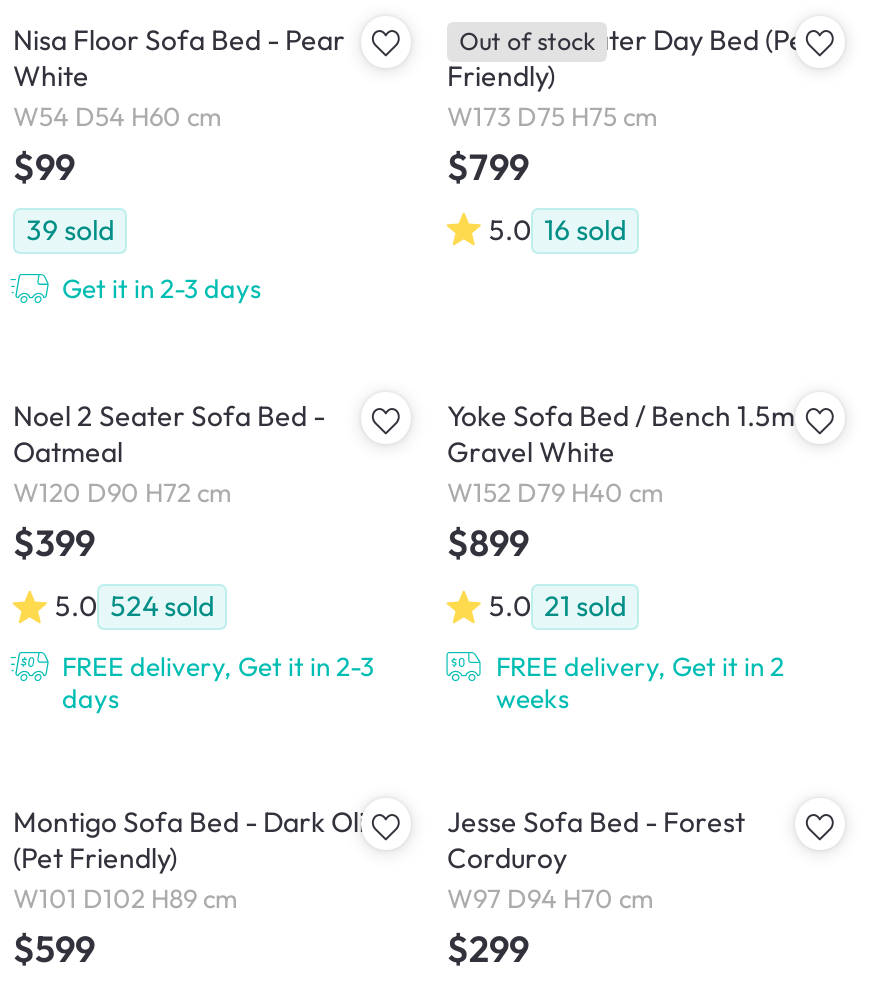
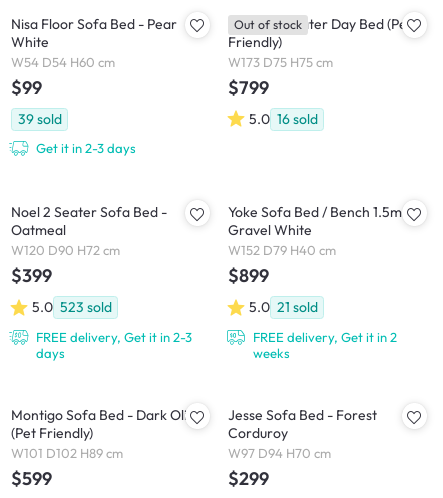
- 5.0 524 sold
+ 5.0 523 sold
